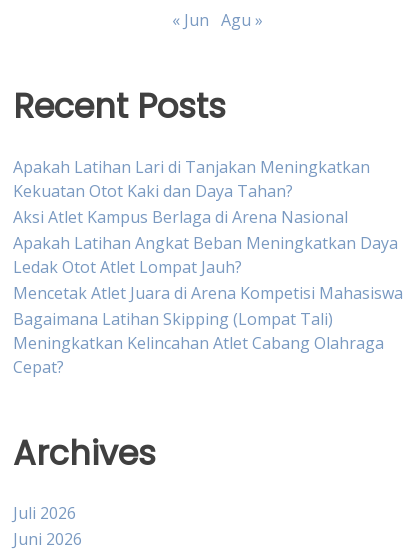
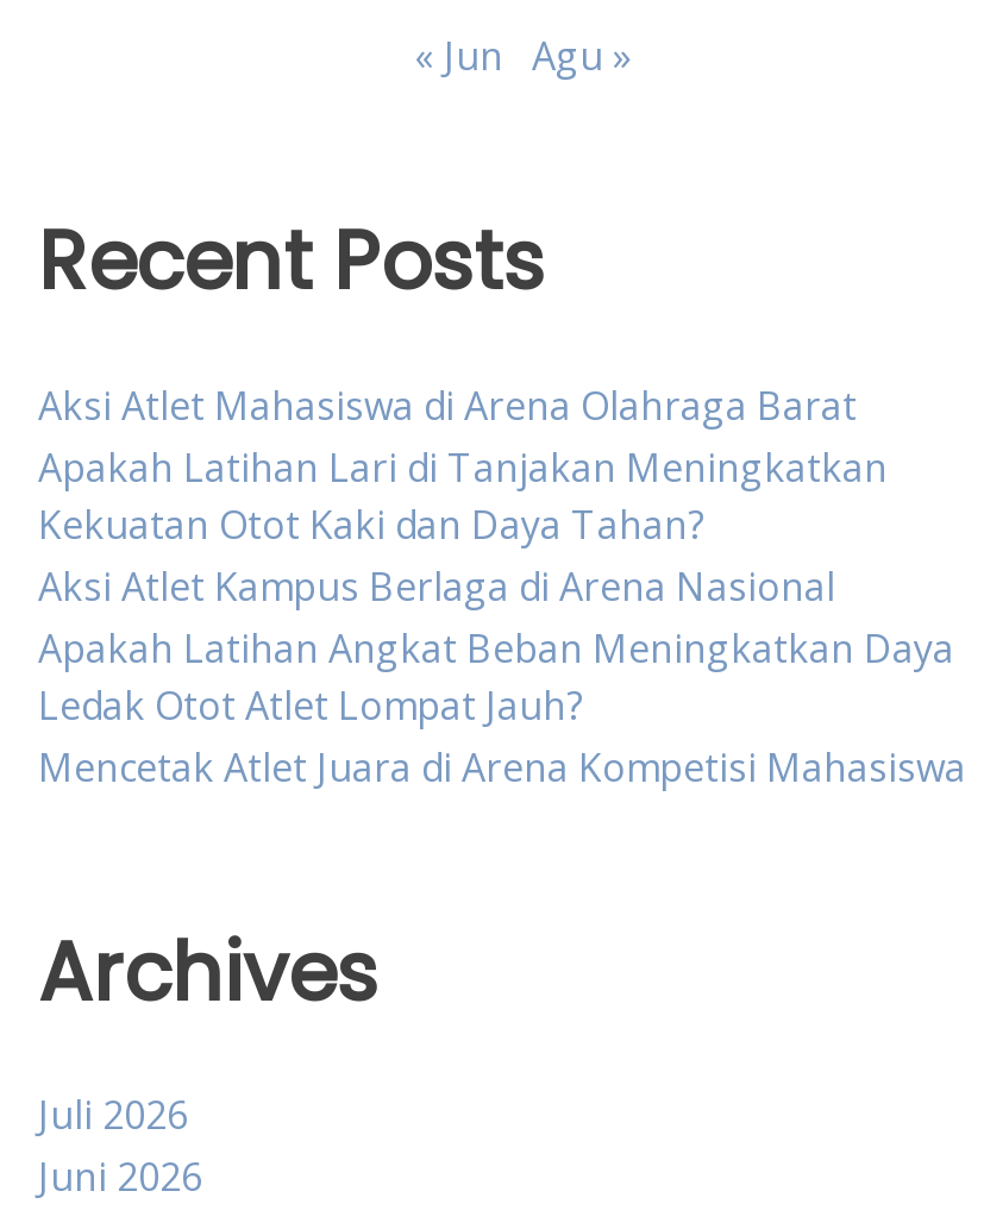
+ Aksi Atlet Mahasiswa di Arena Olahraga Barat

moved down: Apakah Latihan Lari di Tanjakan Meningkatkan | Kekuatan Otot Kaki dan Daya Tahan? | Aksi Atlet Kampus Berlaga di Arena Nasional | Apakah Latihan Angkat Beban Meningkatkan Daya | Ledak Otot Atlet Lompat Jauh? | Mencetak Atlet Juara di Arena Kompetisi Mahasiswa

- Bagaimana Latihan Skipping (Lompat Tali)
- Meningkatkan Kelincahan Atlet Cabang Olahraga
- Cepat?
